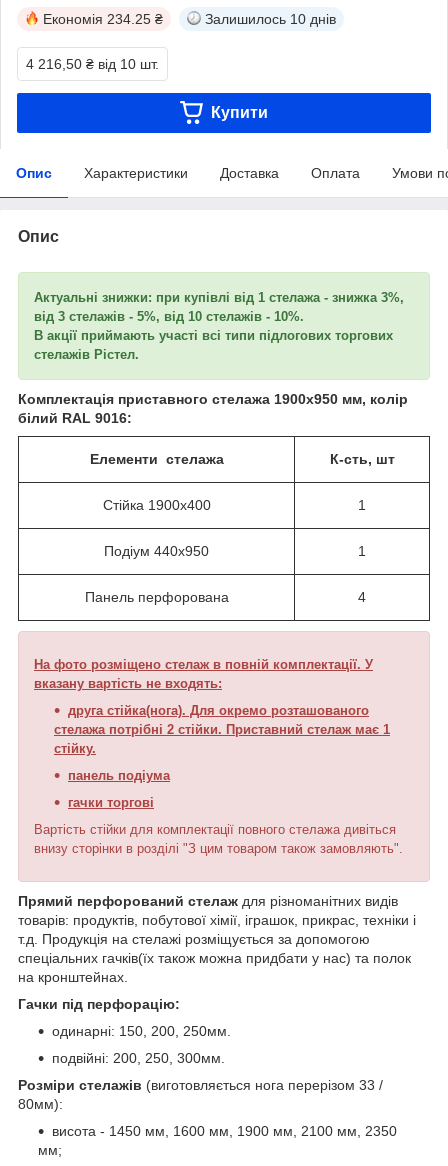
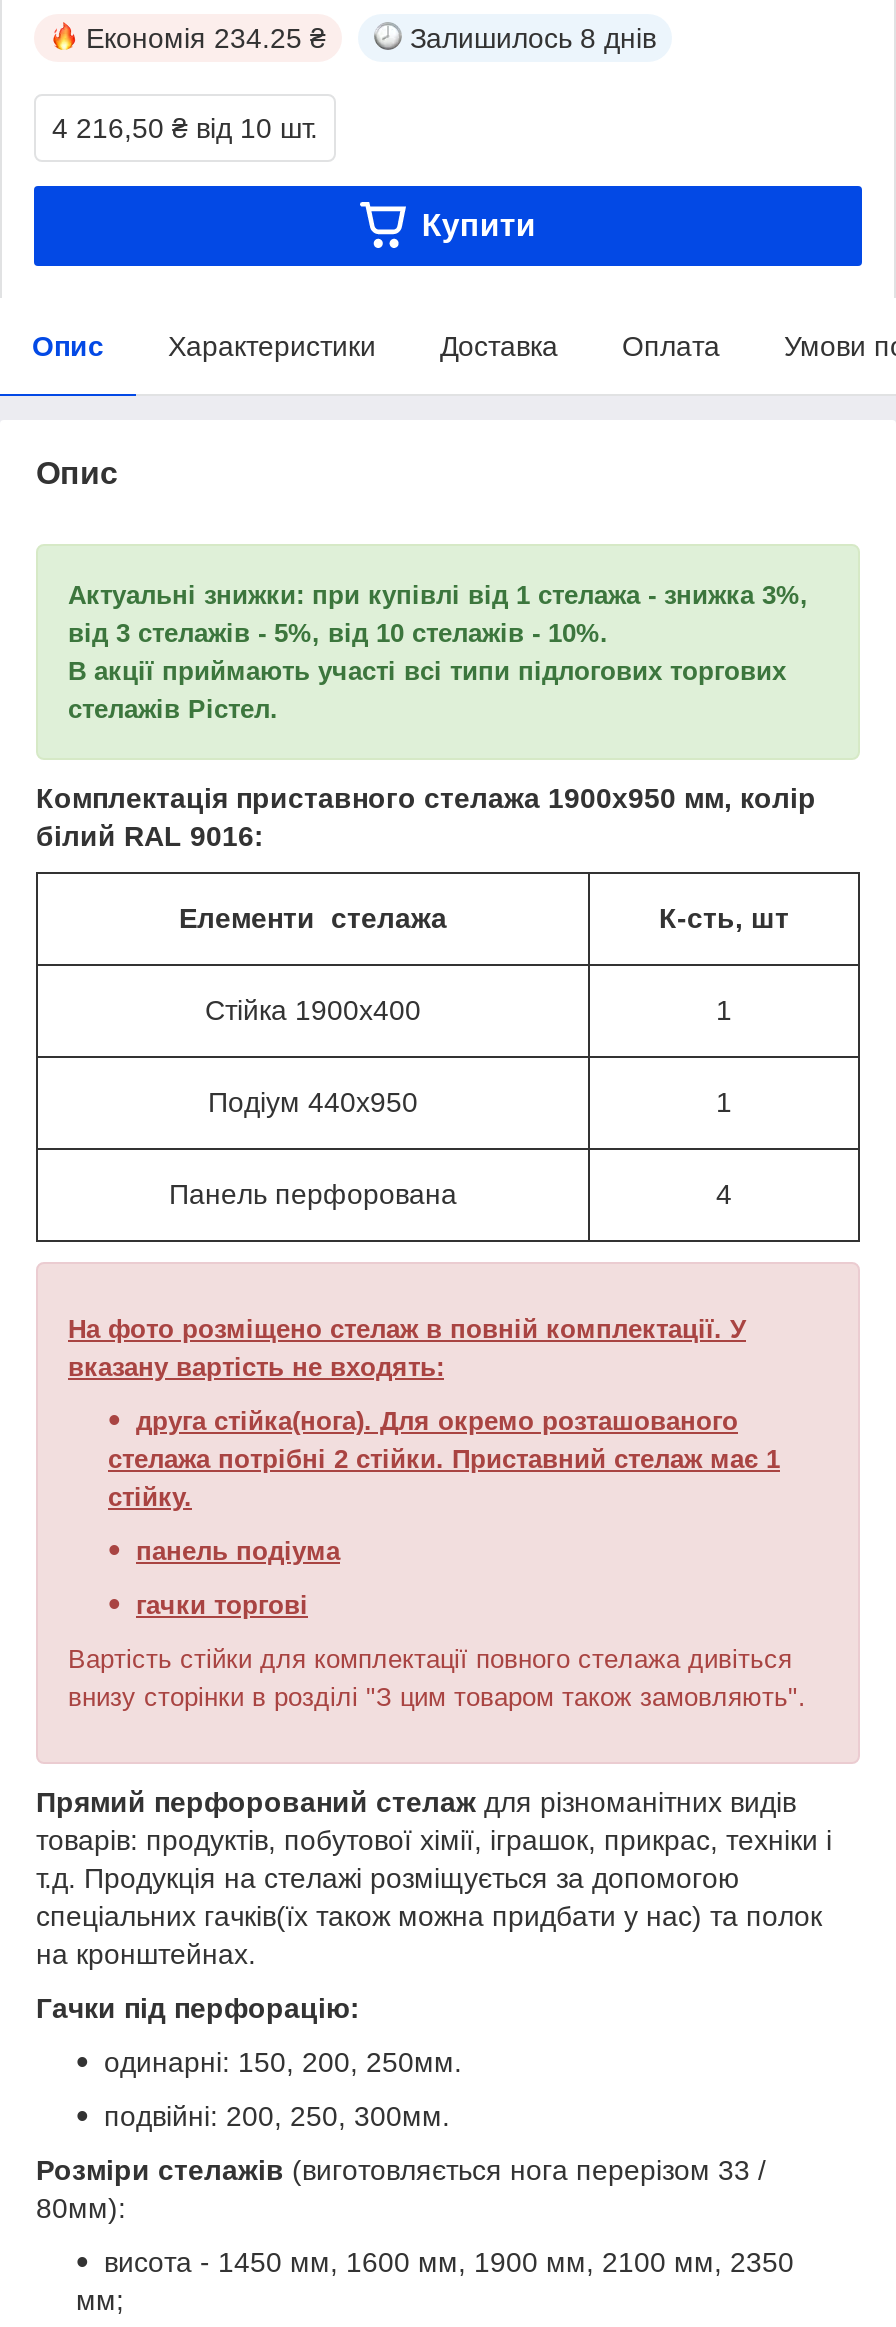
- Залишилось 10 днів
+ Залишилось 8 днів
